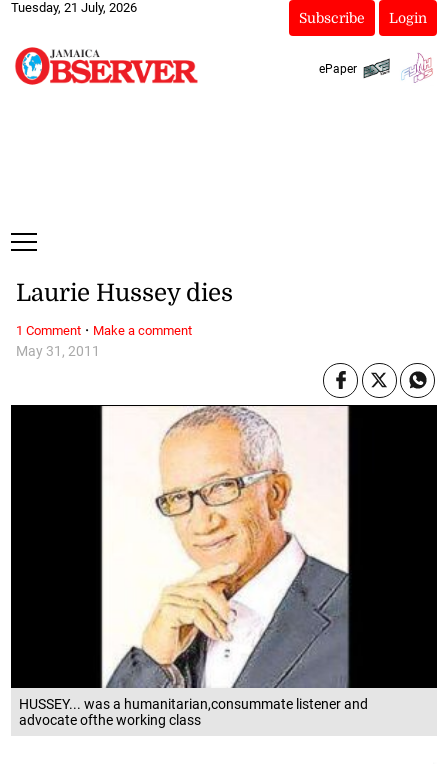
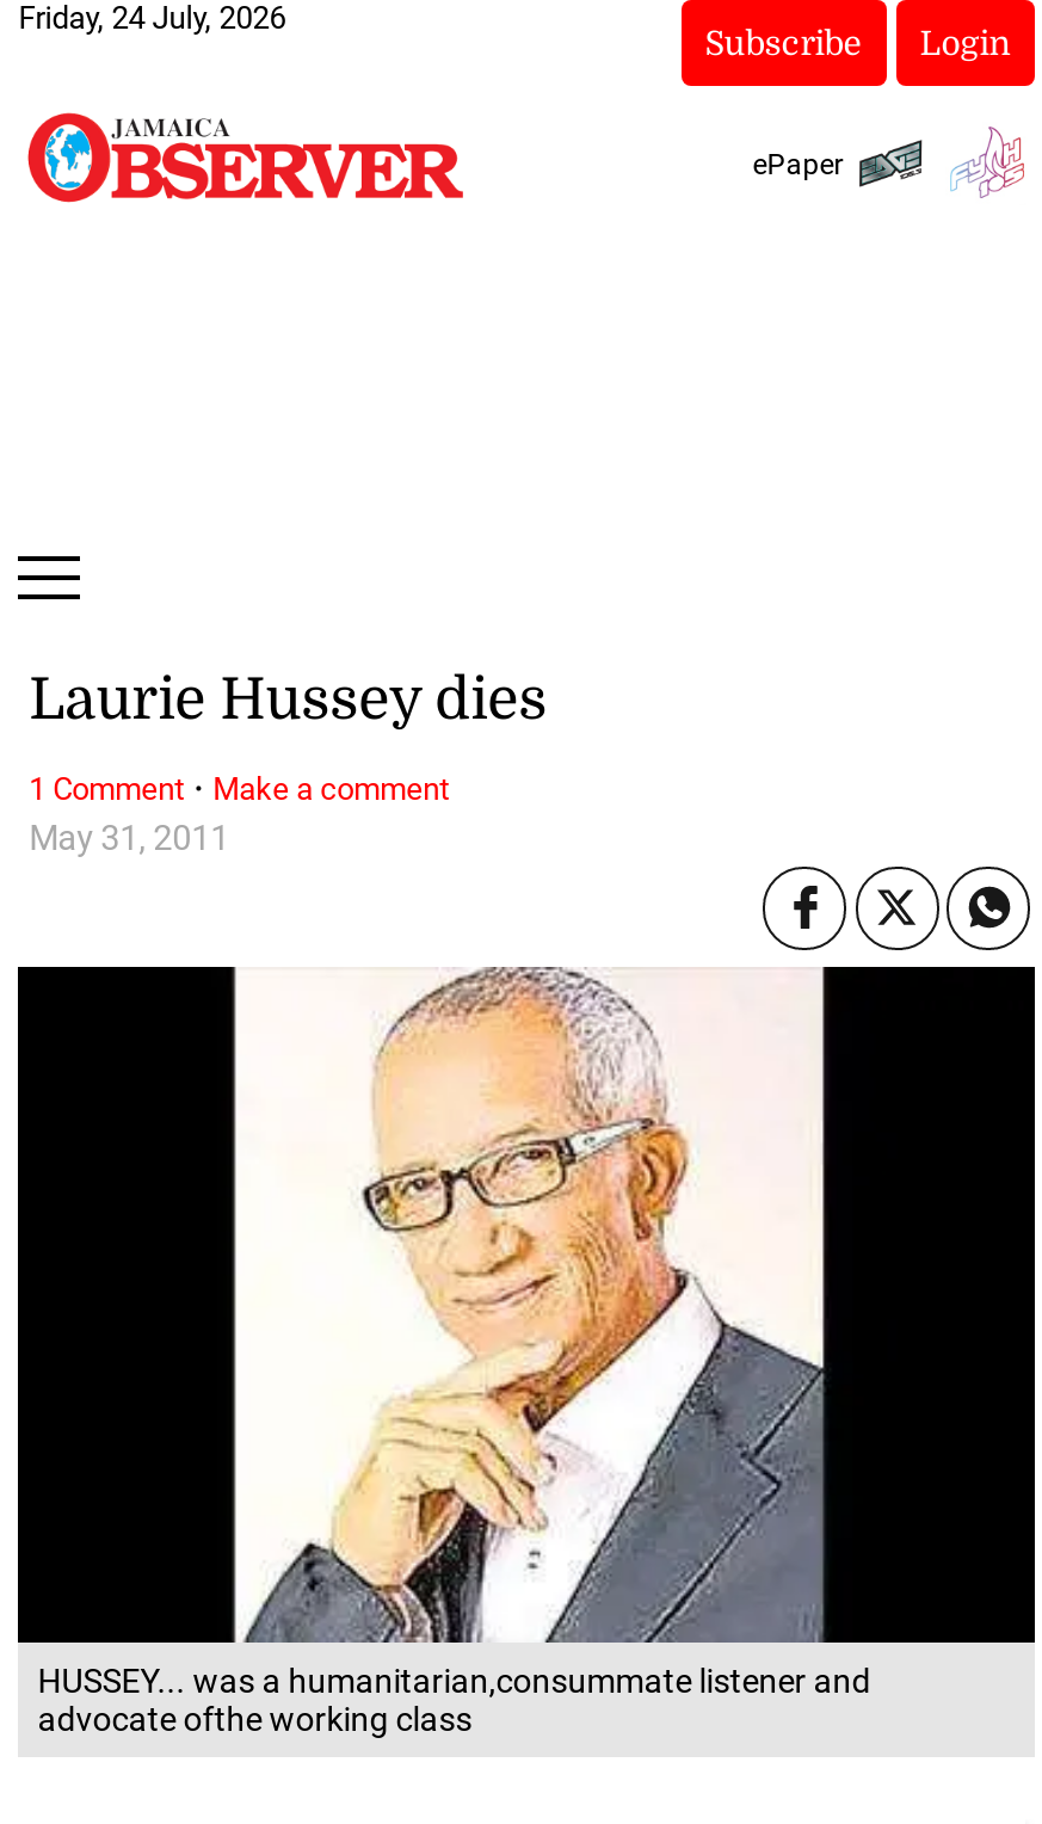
- Tuesday, 21 July, 2026
+ Friday, 24 July, 2026
